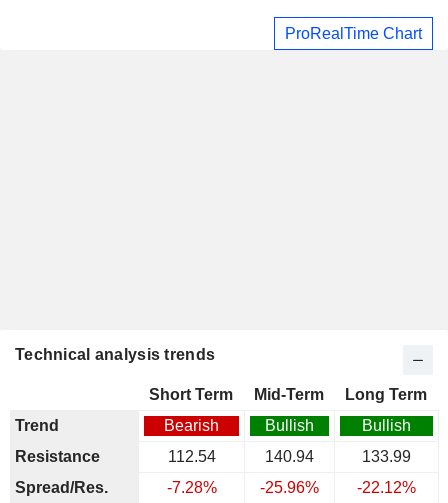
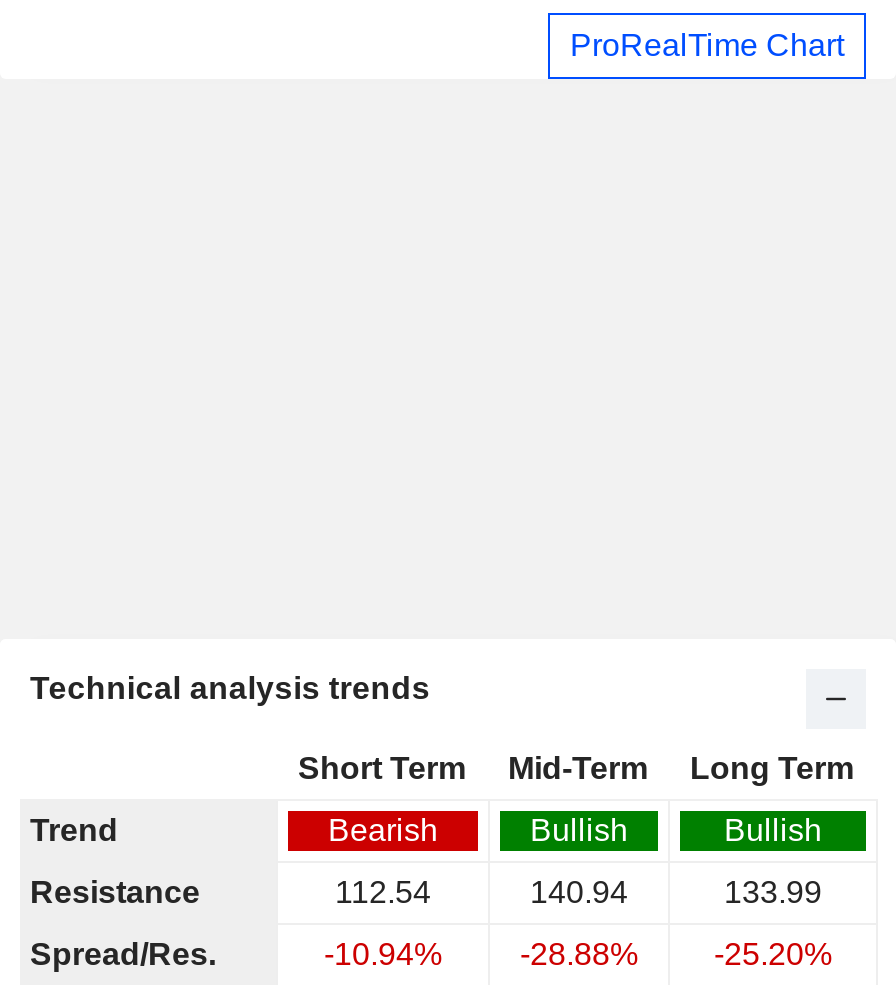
- -7.28%
+ -10.94%

- -25.96%
+ -28.88%

- -22.12%
+ -25.20%
